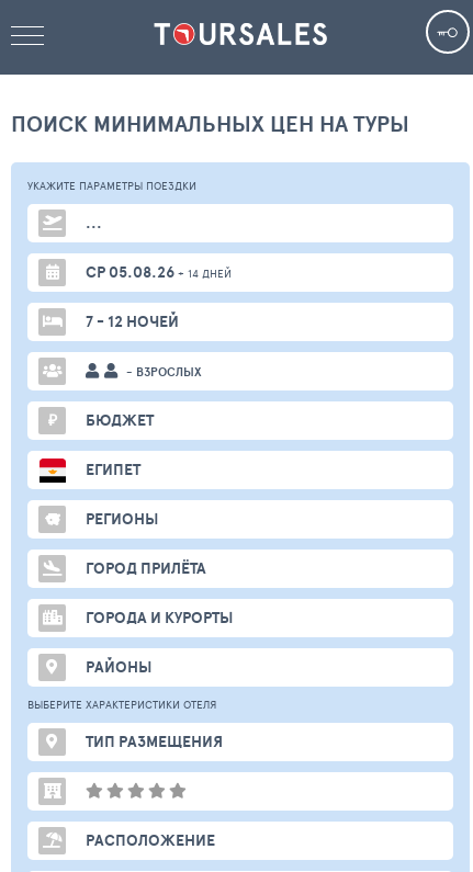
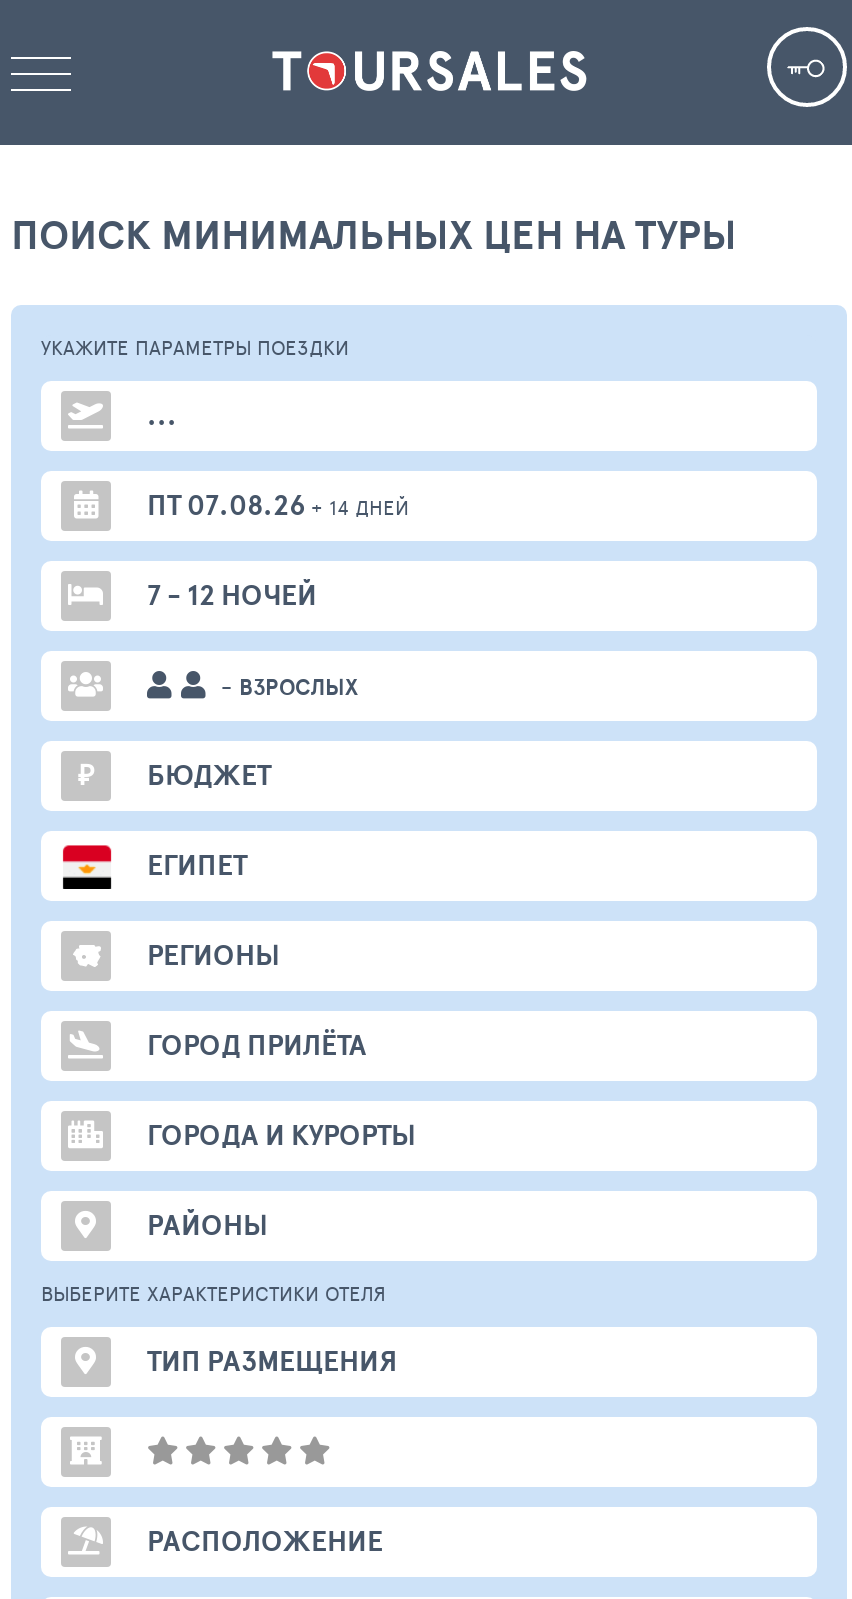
- СР 05.08.26 + 14 ДНЕЙ
+ ПТ 07.08.26 + 14 ДНЕЙ
